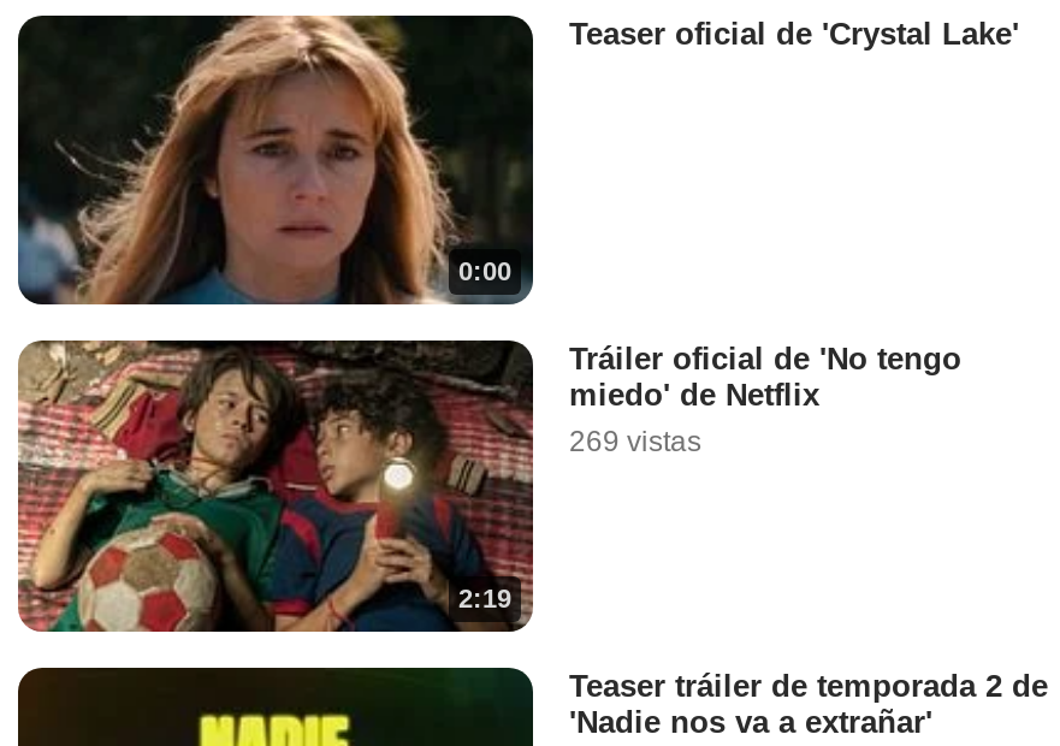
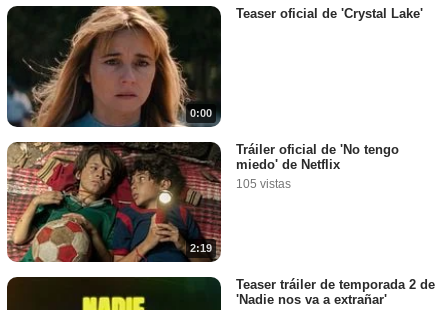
- 269 vistas
+ 105 vistas
